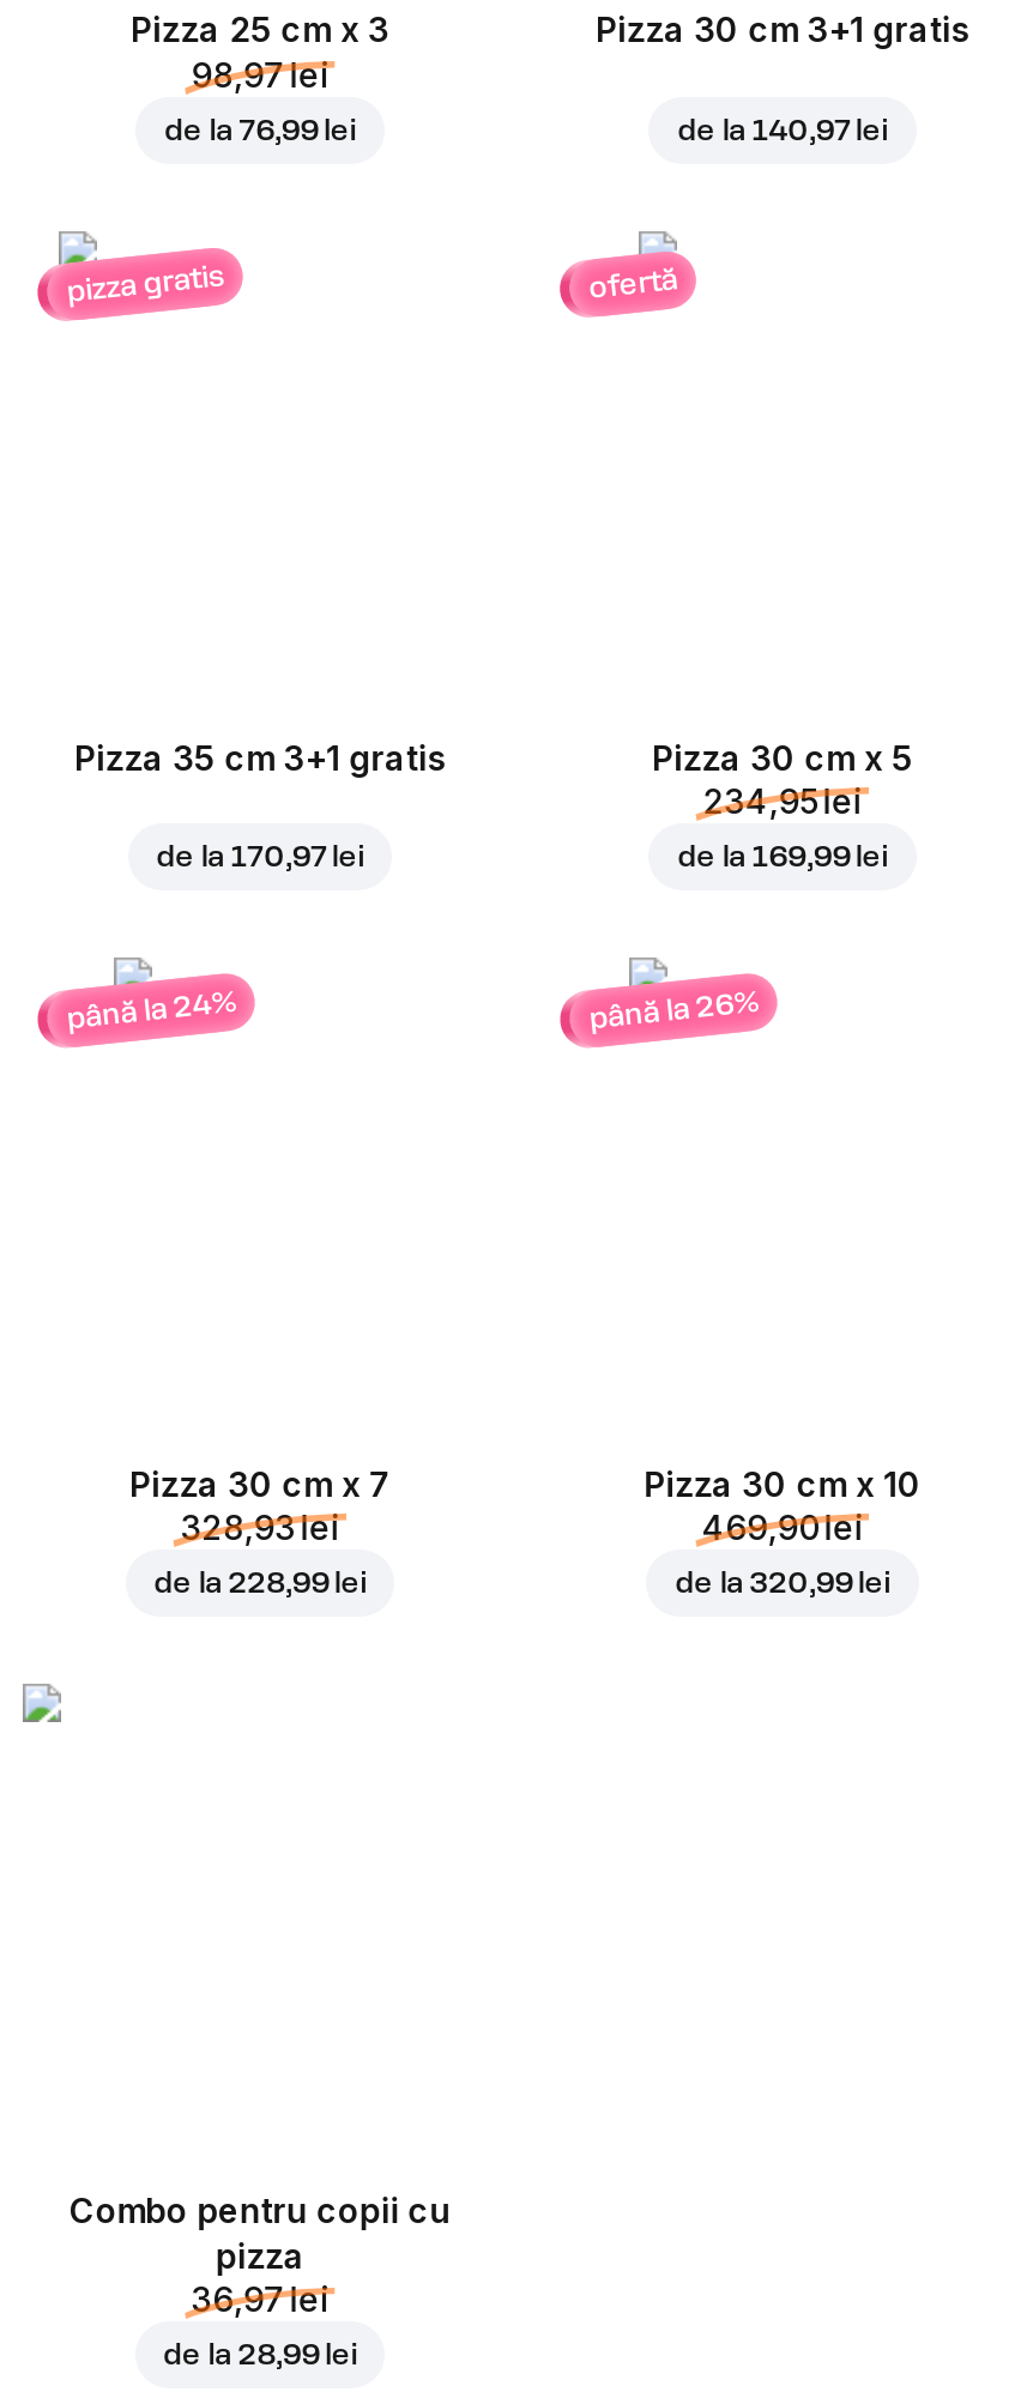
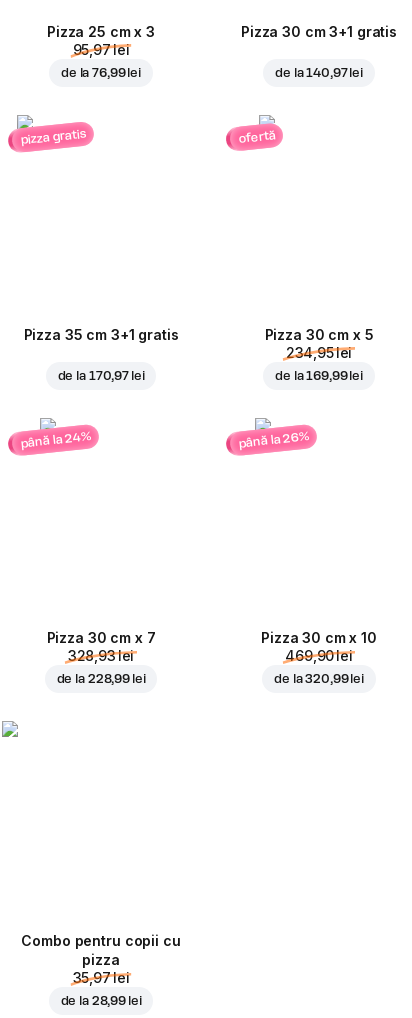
- 98,97 lei
+ 95,97 lei

- 36,97 lei
+ 35,97 lei
